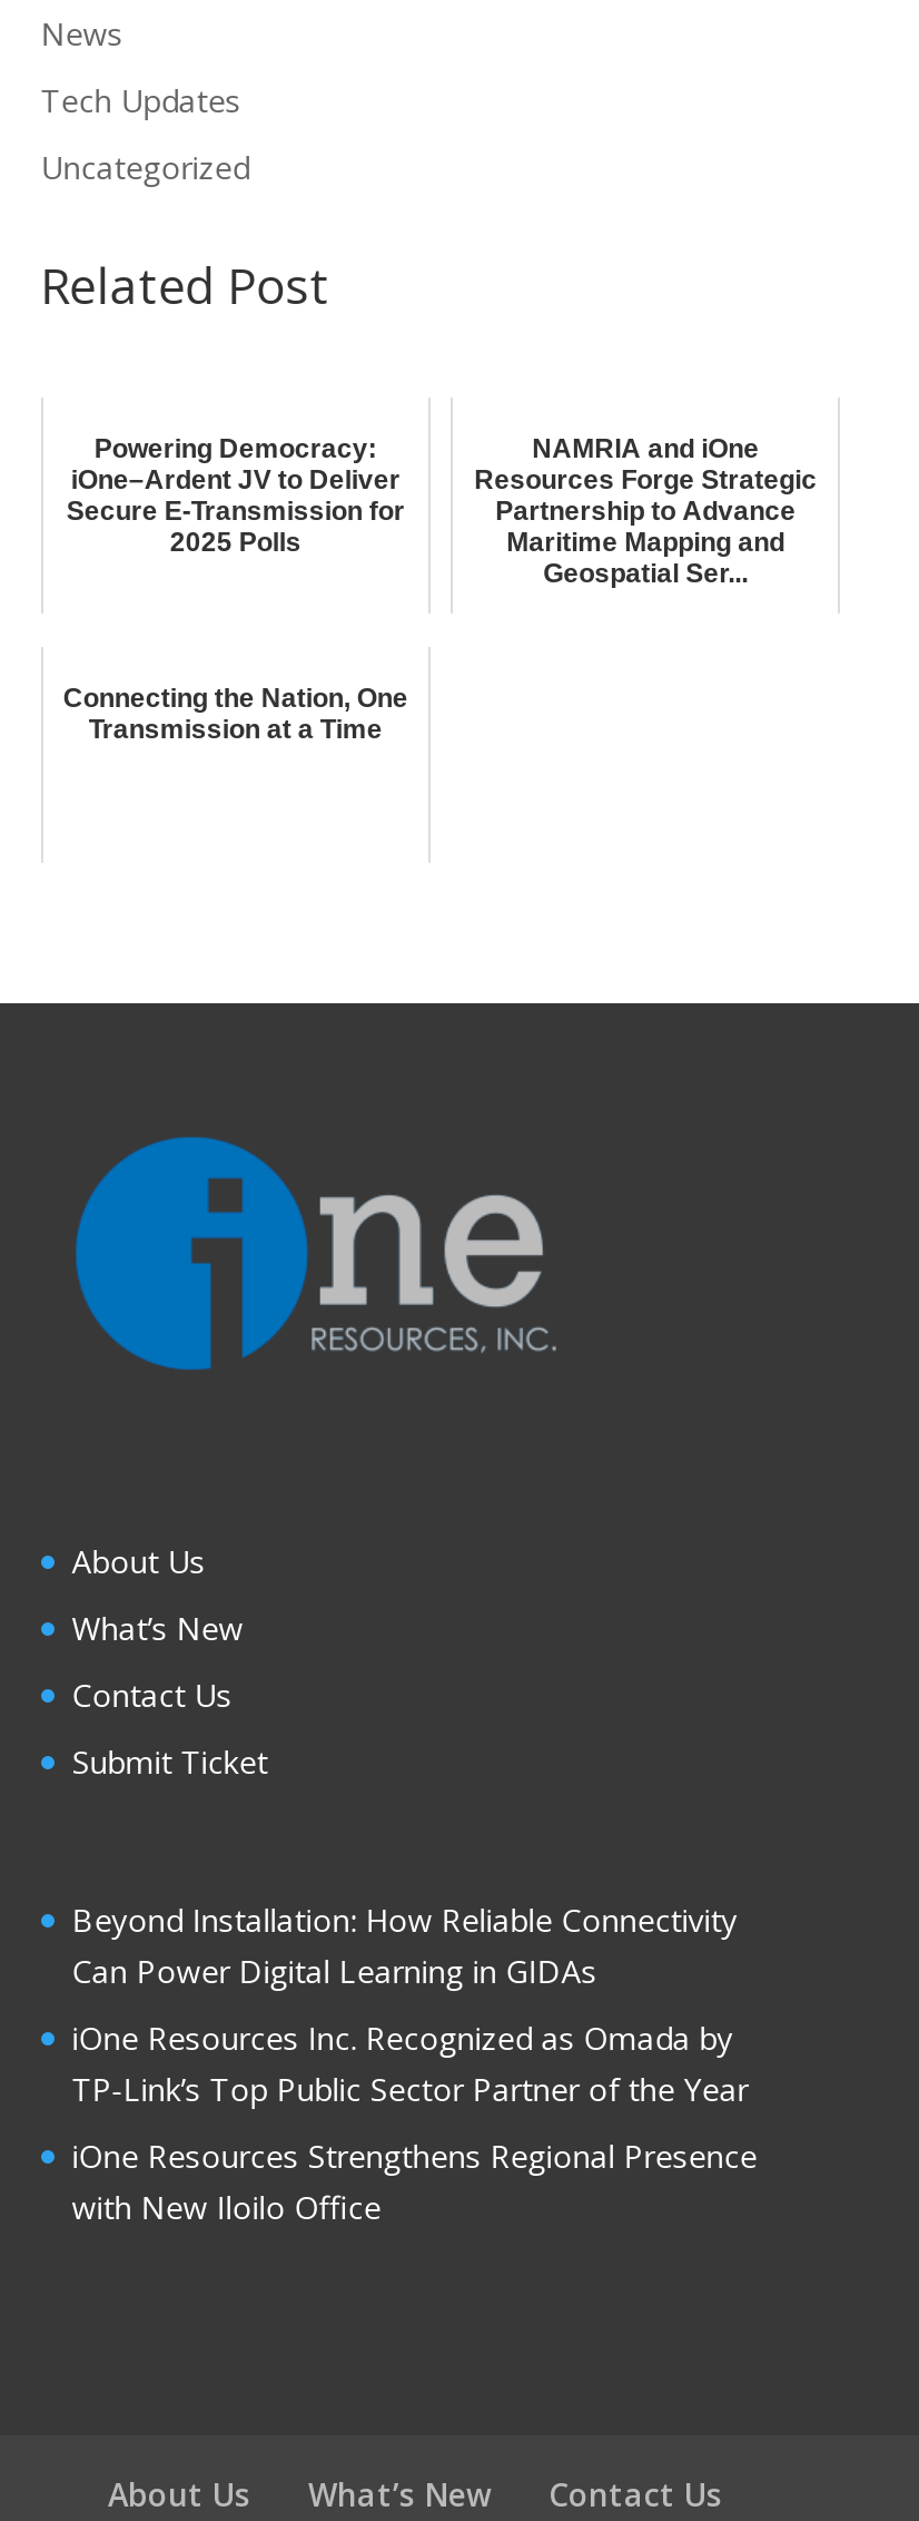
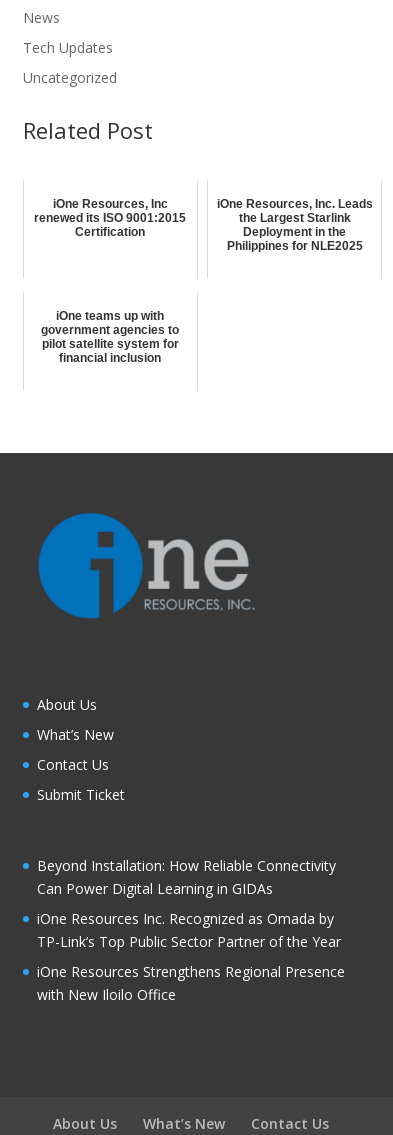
- Powering Democracy:
- iOne–Ardent JV to Deliver
- Secure E-Transmission for
- 2025 Polls
+ iOne Resources, Inc
+ renewed its ISO 9001:2015
+ Certification

- NAMRIA and iOne
- Resources Forge Strategic
- Partnership to Advance
- Maritime Mapping and
- Geospatial Ser...
+ iOne Resources, Inc. Leads
+ the Largest Starlink
+ Deployment in the
+ Philippines for NLE2025

- Connecting the Nation, One
- Transmission at a Time
+ iOne teams up with
+ government agencies to
+ pilot satellite system for
+ financial inclusion
